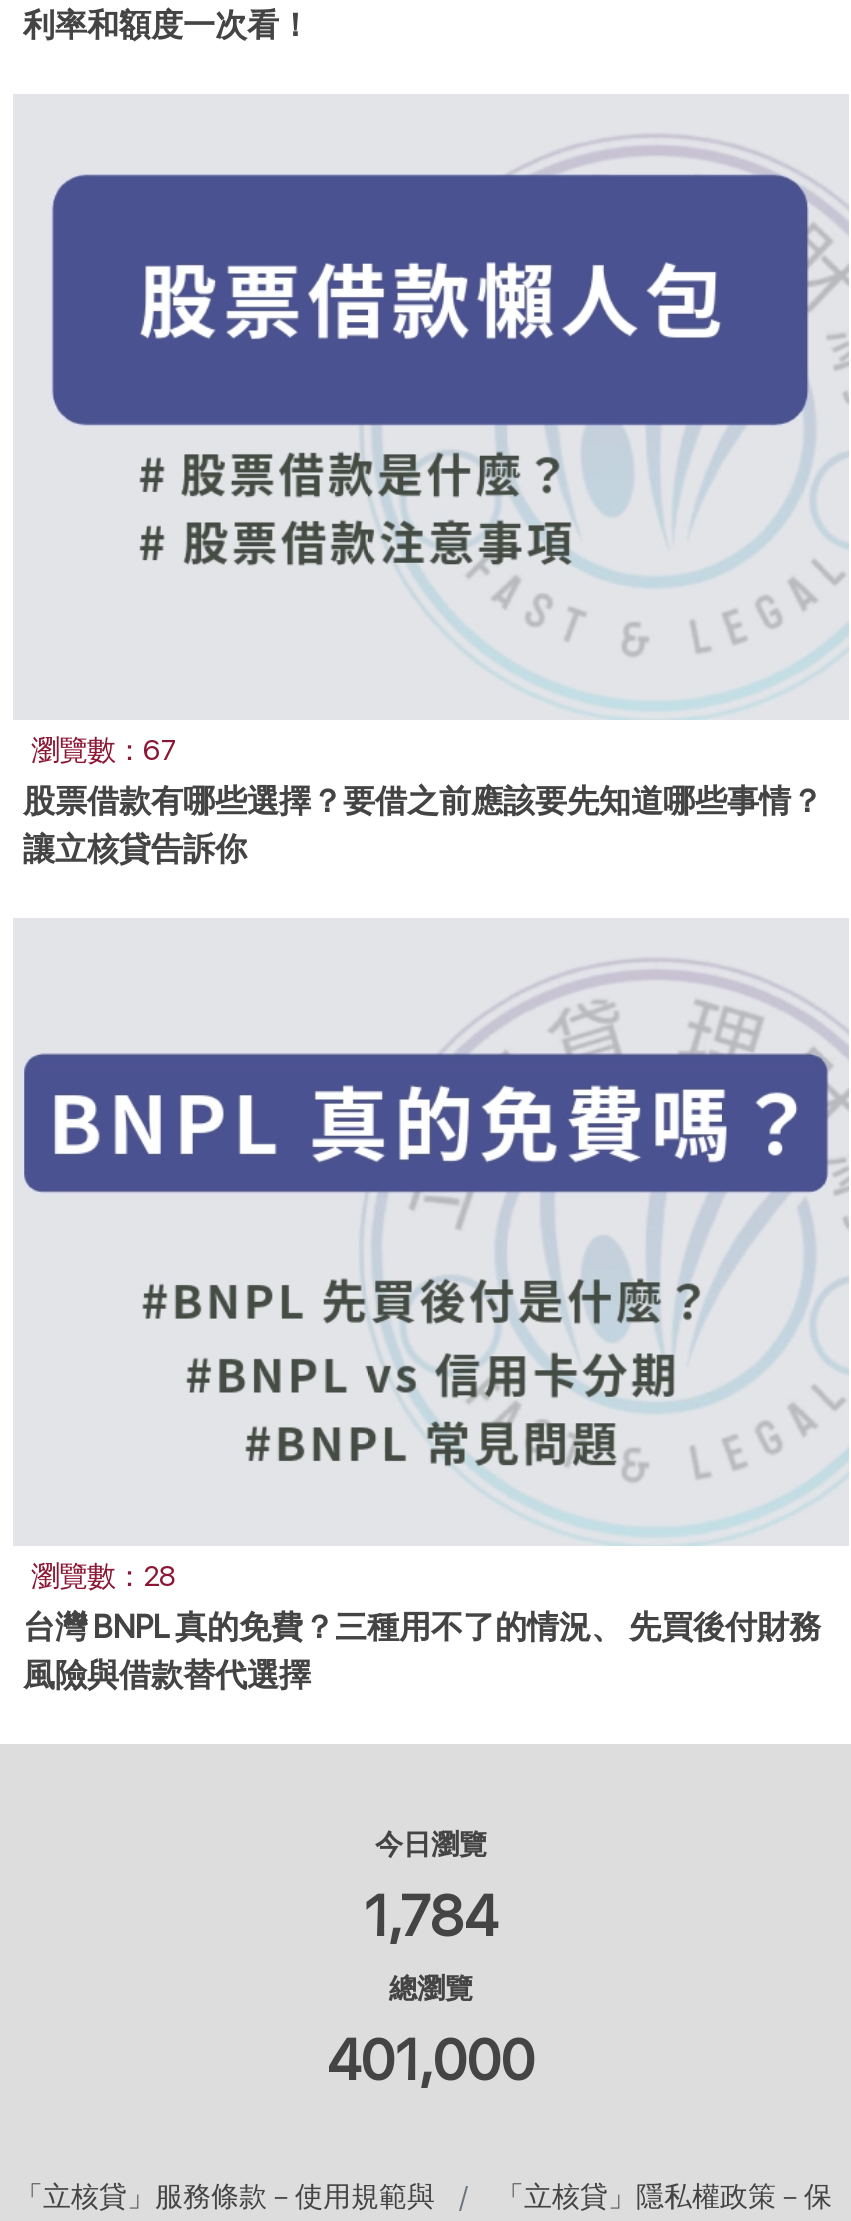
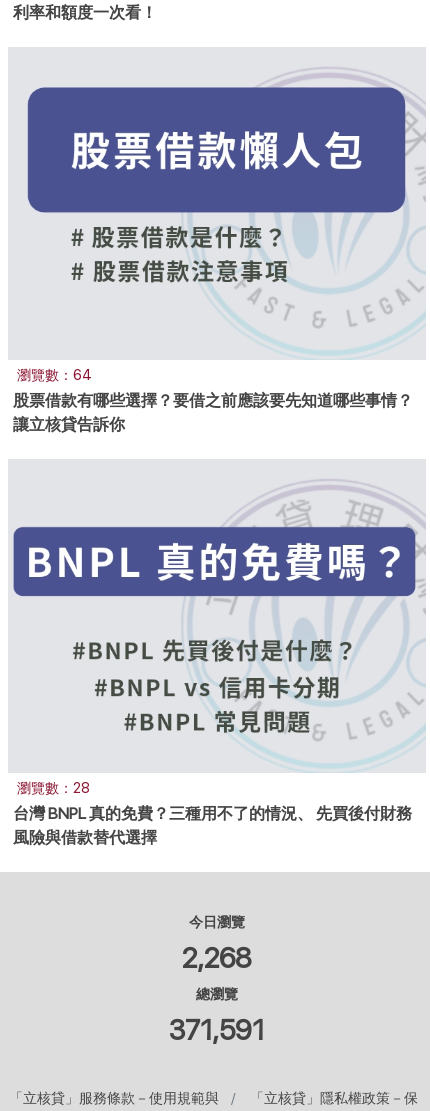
- 瀏覽數：67
+ 瀏覽數：64

- 1,784
+ 2,268

- 401,000
+ 371,591
